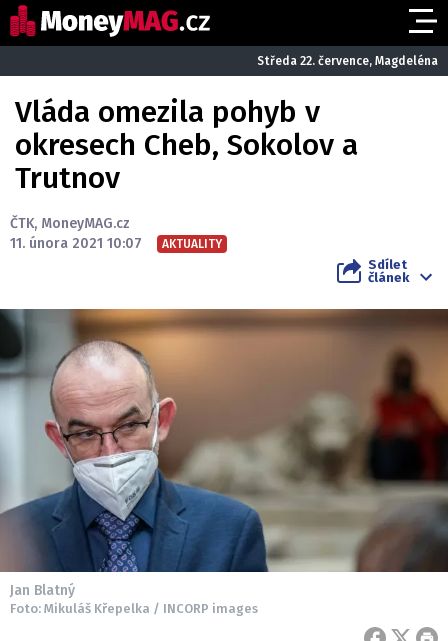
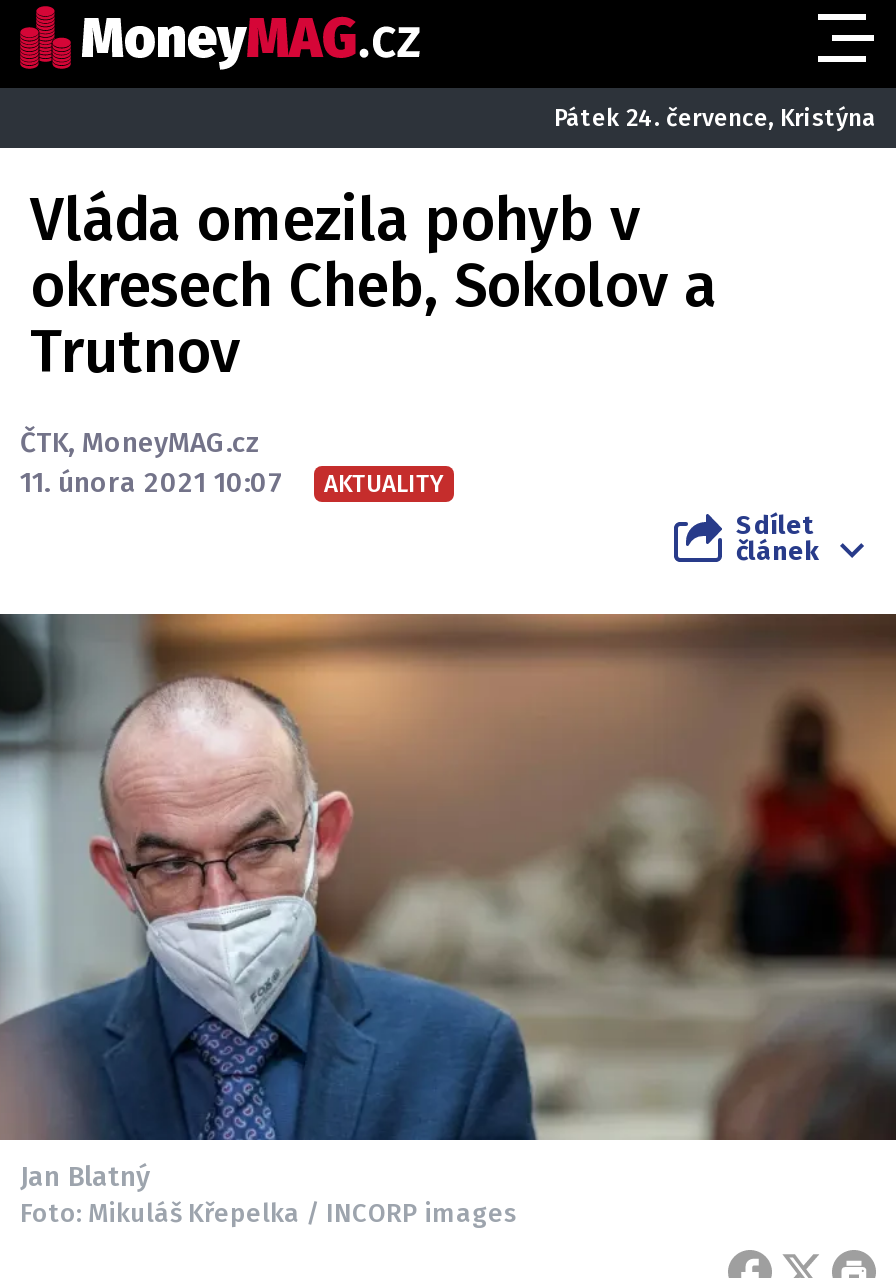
- Středa 22. července, Magdeléna
+ Pátek 24. července, Kristýna
